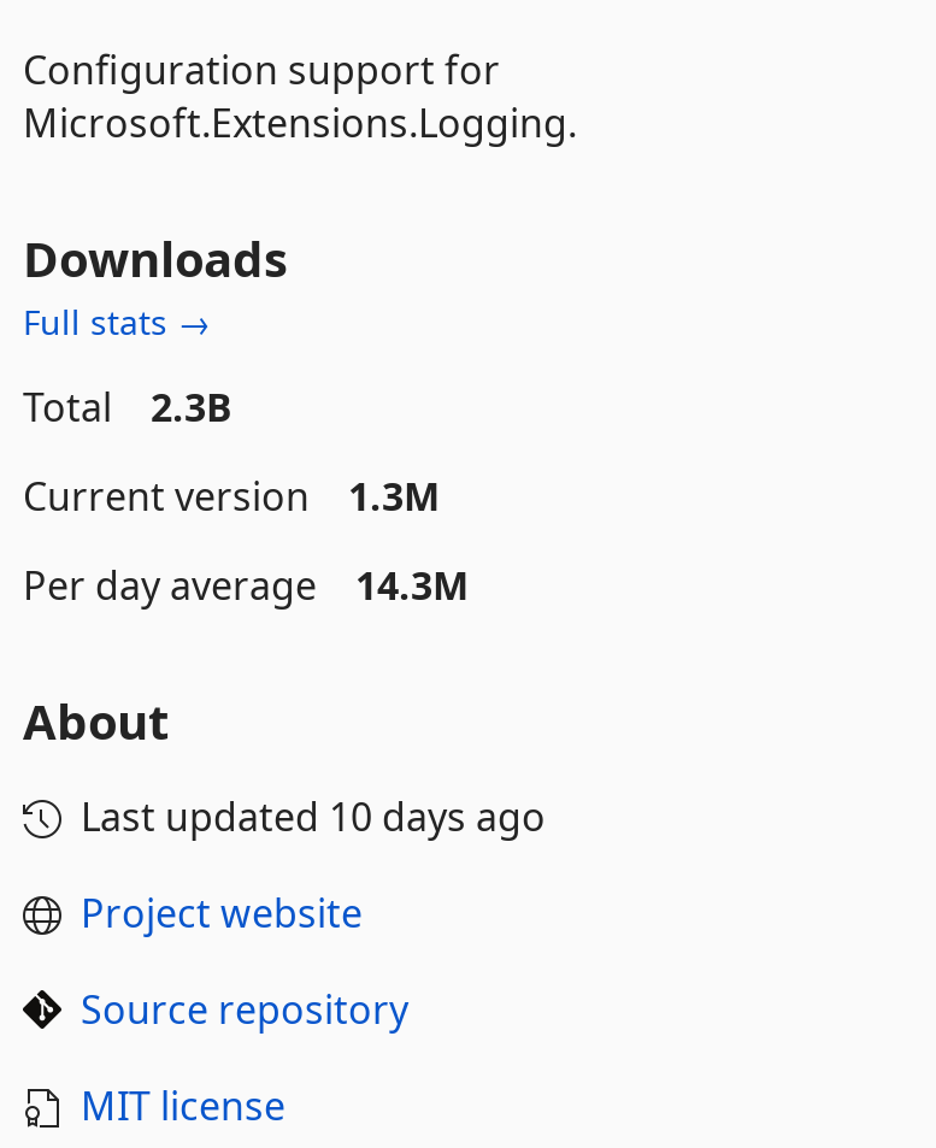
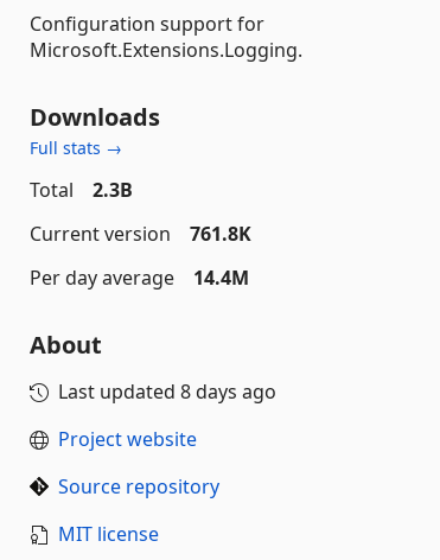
- Current version 1.3M
+ Current version 761.8K

- Per day average 14.3M
+ Per day average 14.4M

- Last updated 10 days ago
+ Last updated 8 days ago
